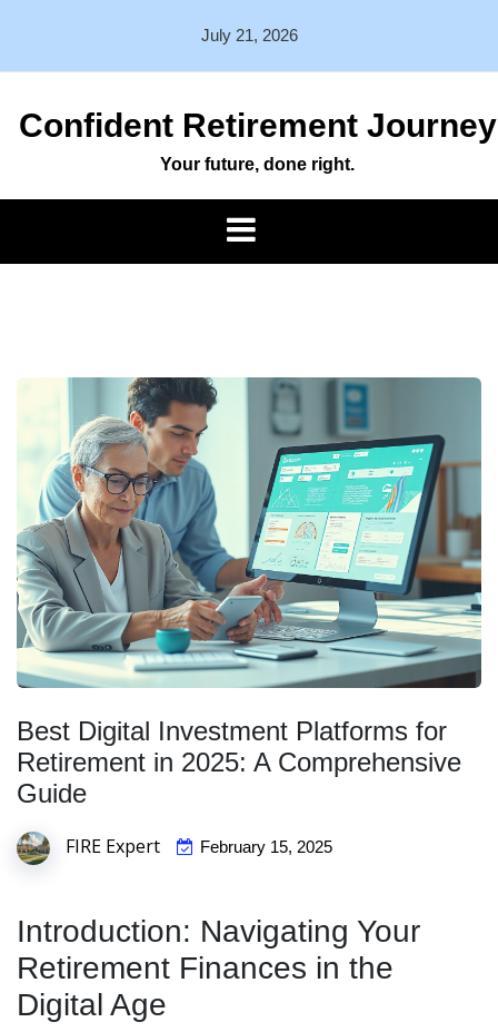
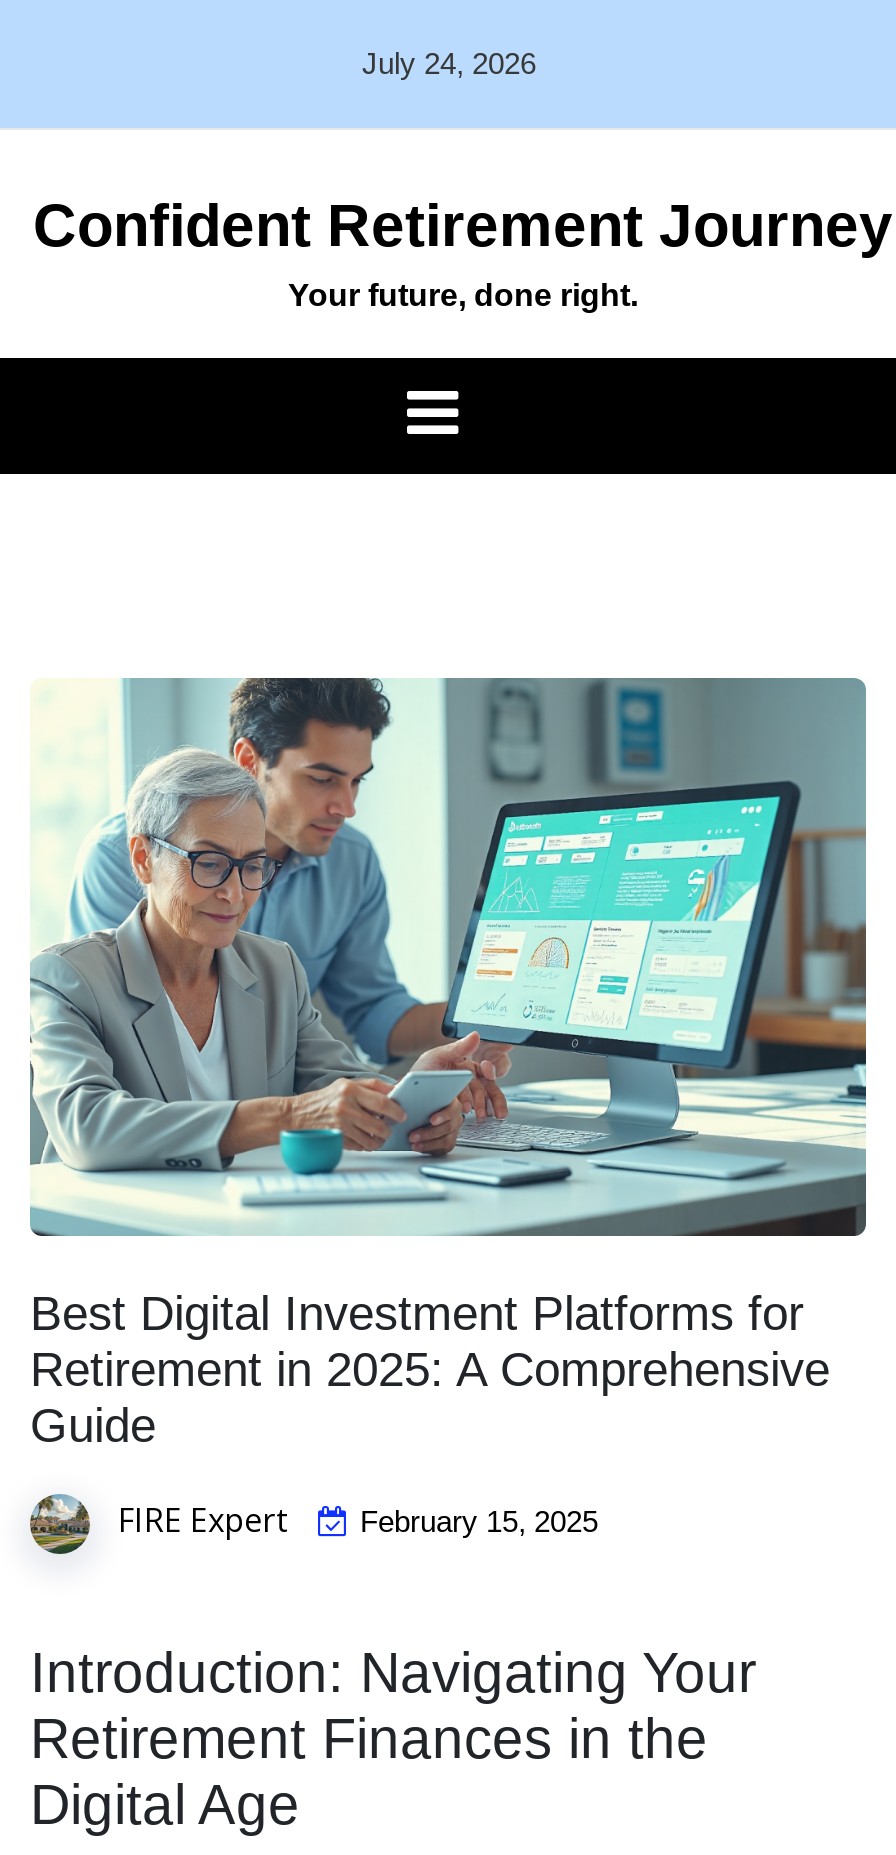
- July 21, 2026
+ July 24, 2026
